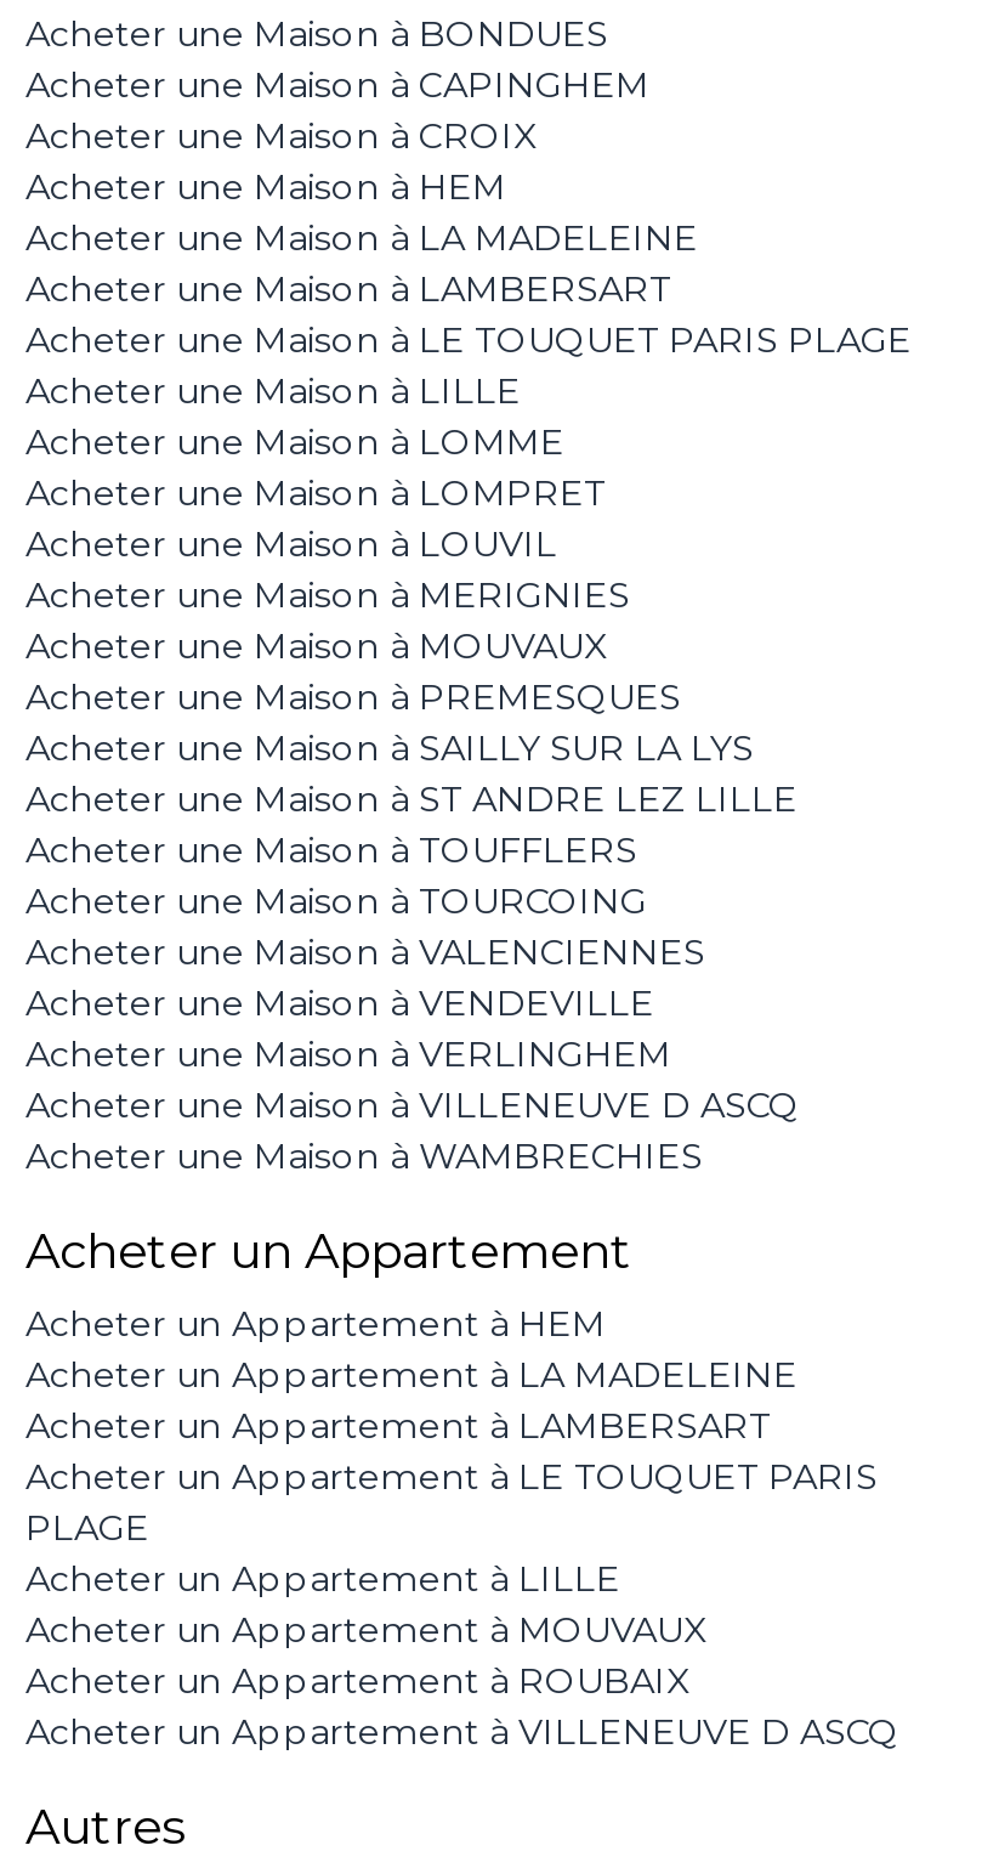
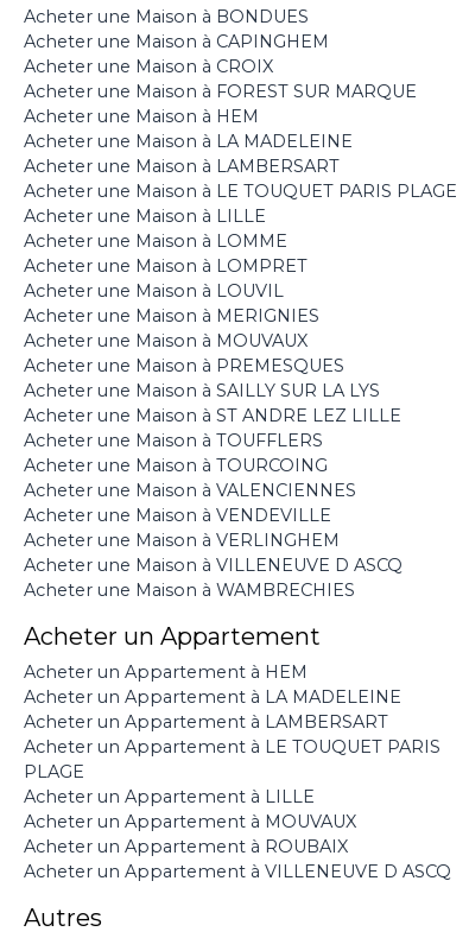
+ Acheter une Maison à FOREST SUR MARQUE
